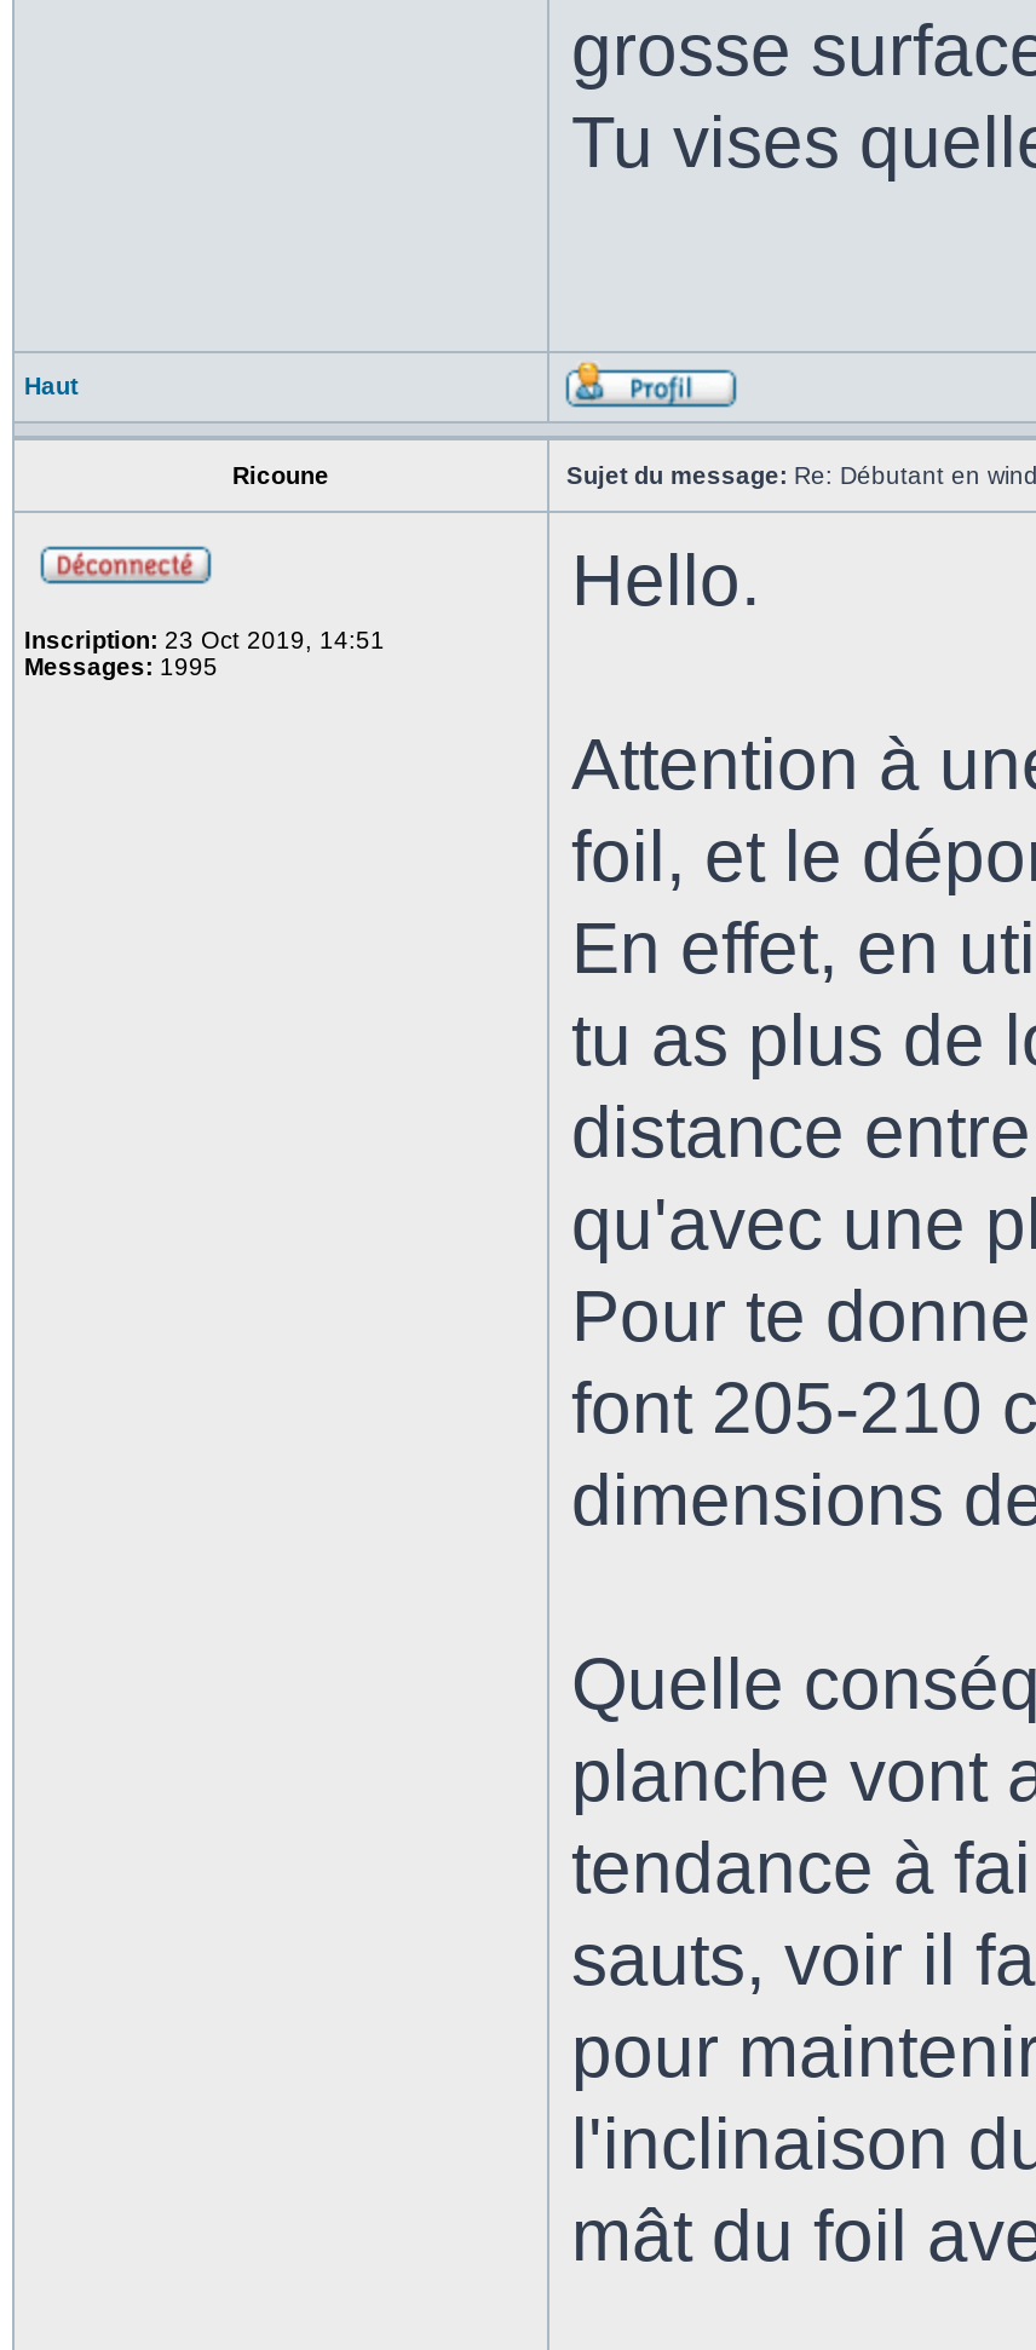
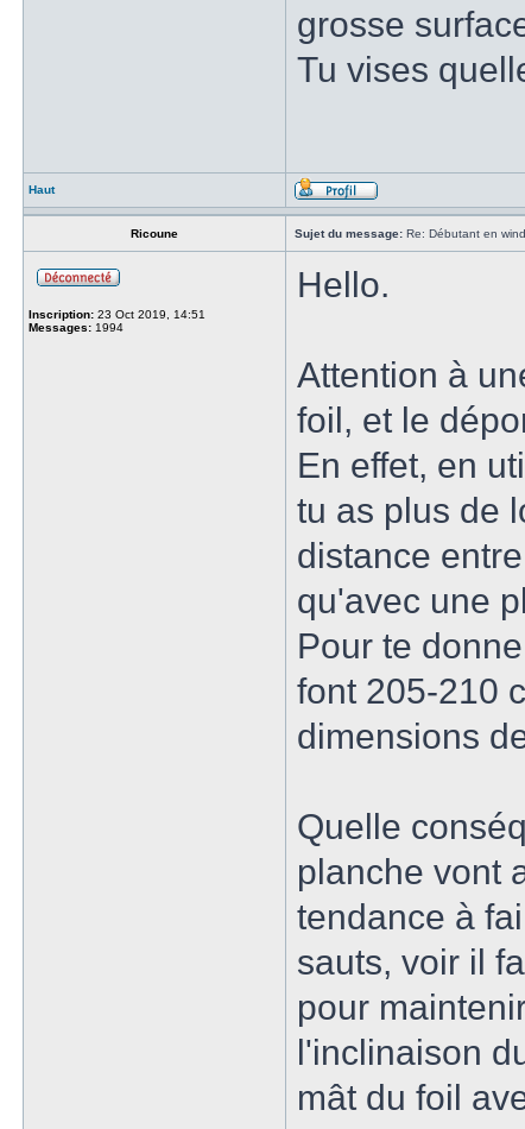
- Messages: 1995
+ Messages: 1994
